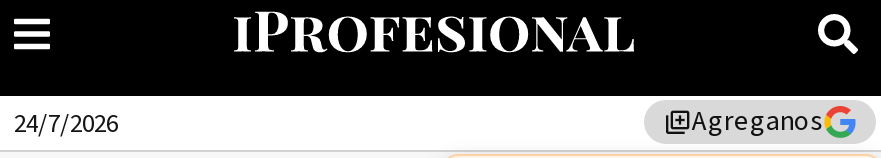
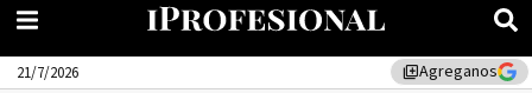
- 24/7/2026
+ 21/7/2026
